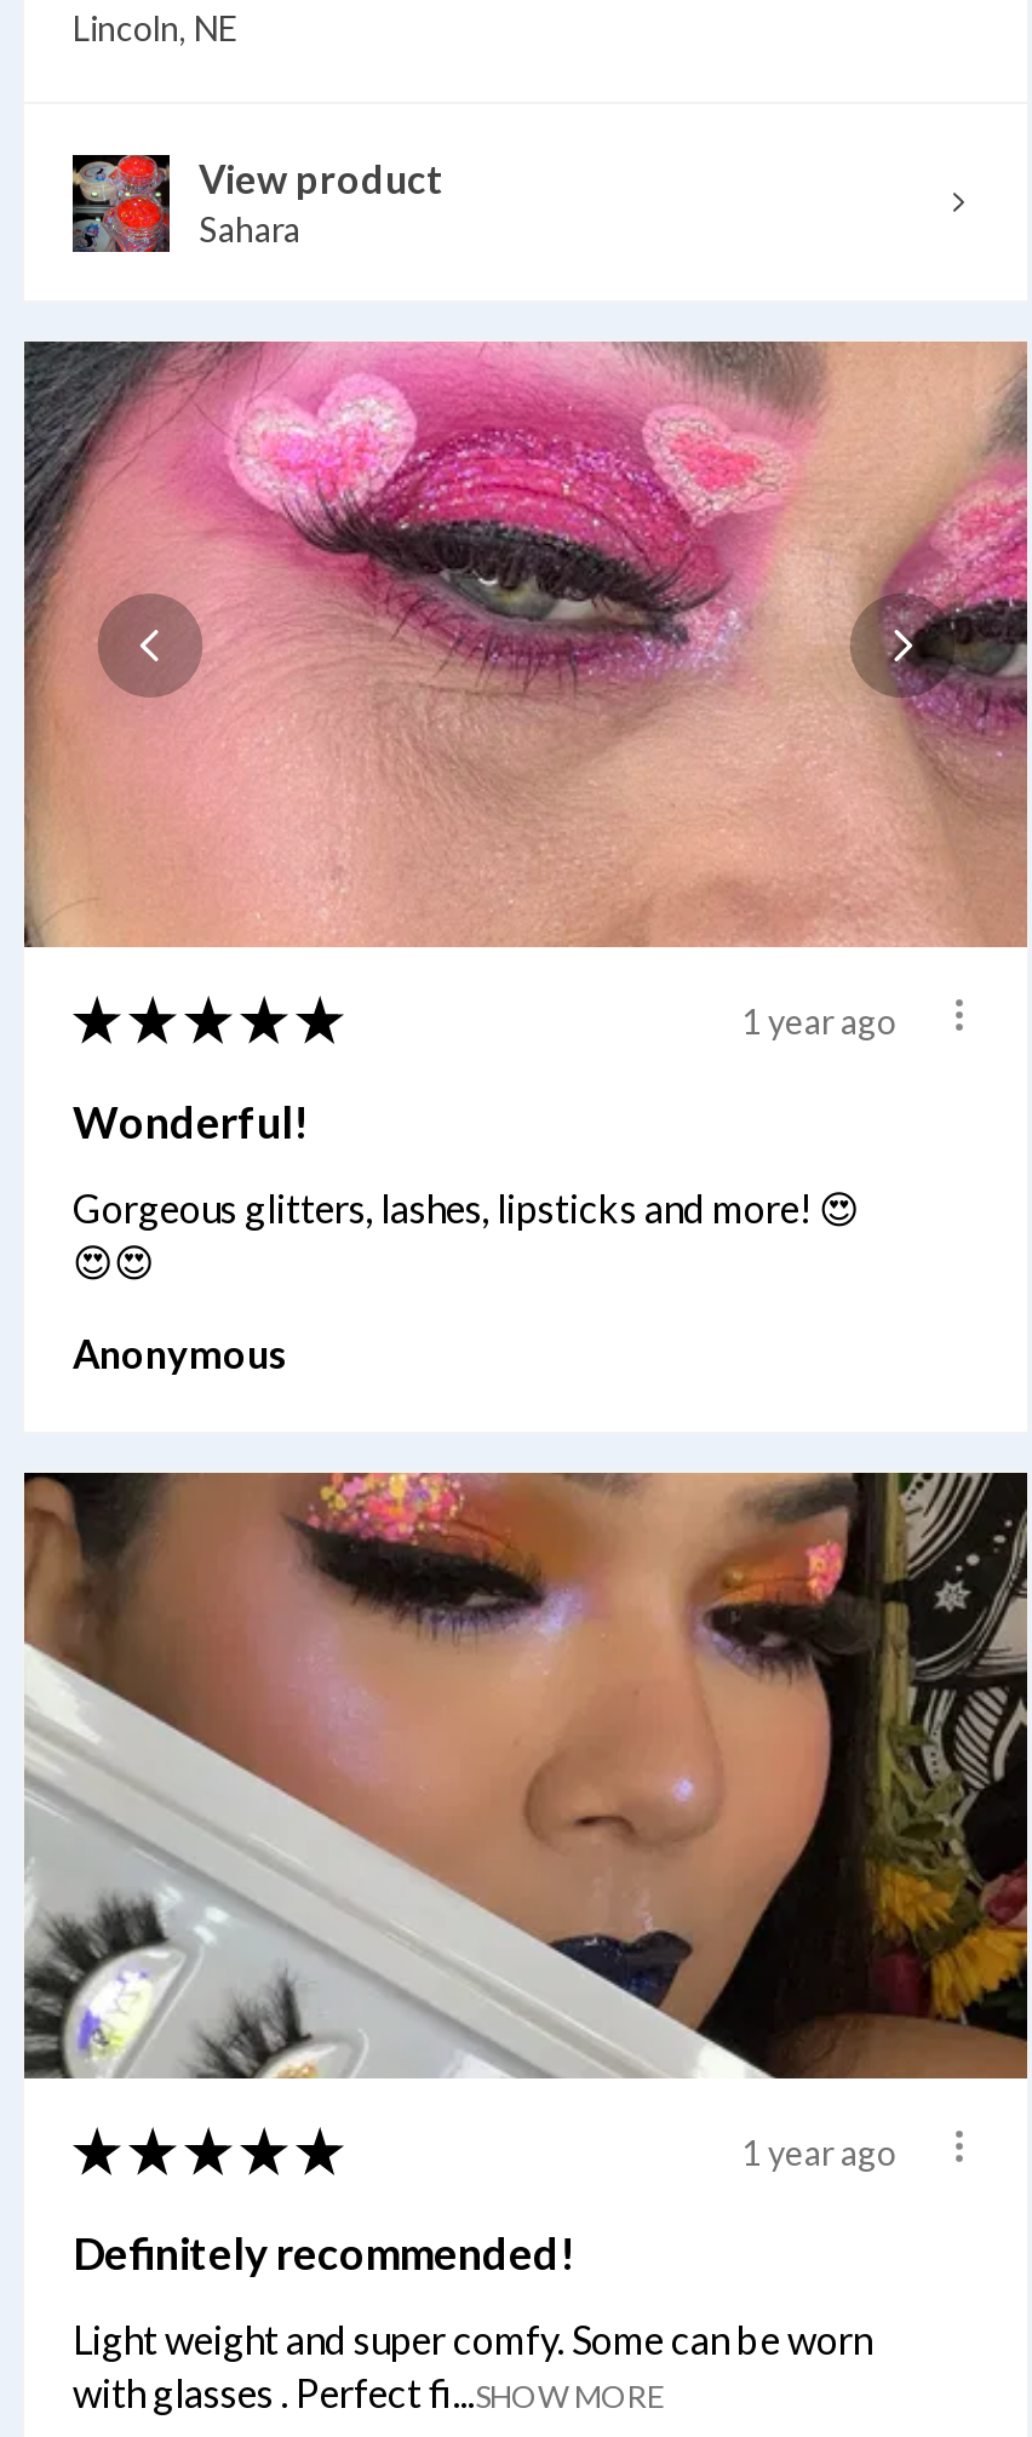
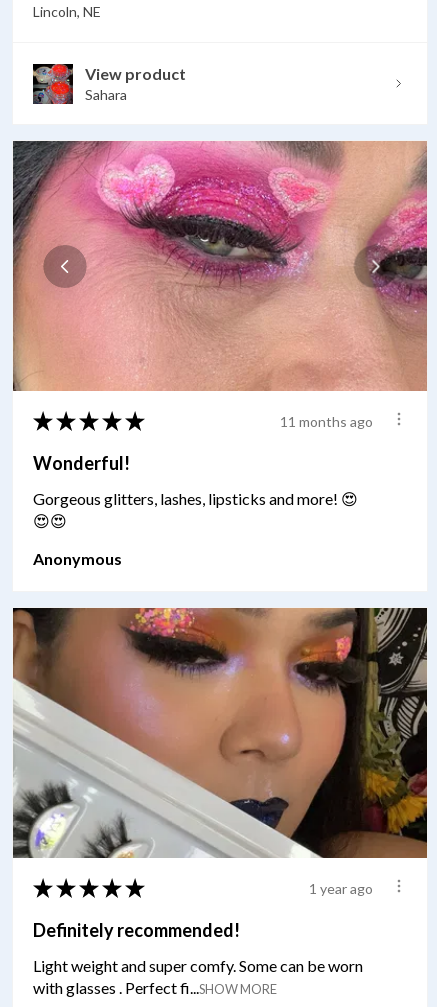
- 1 year ago
+ 11 months ago
